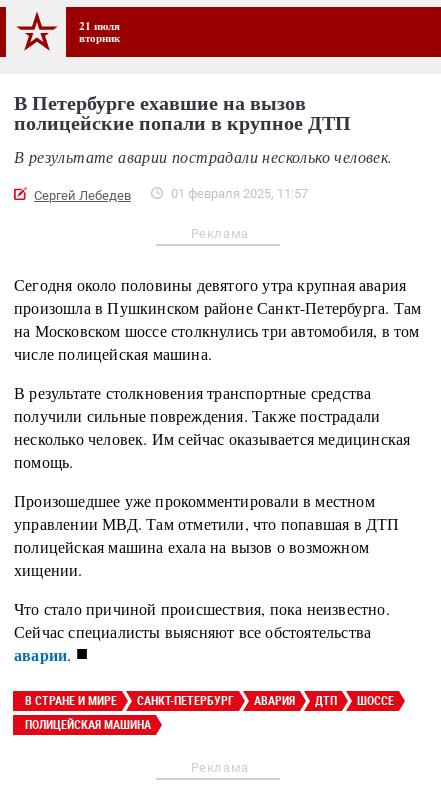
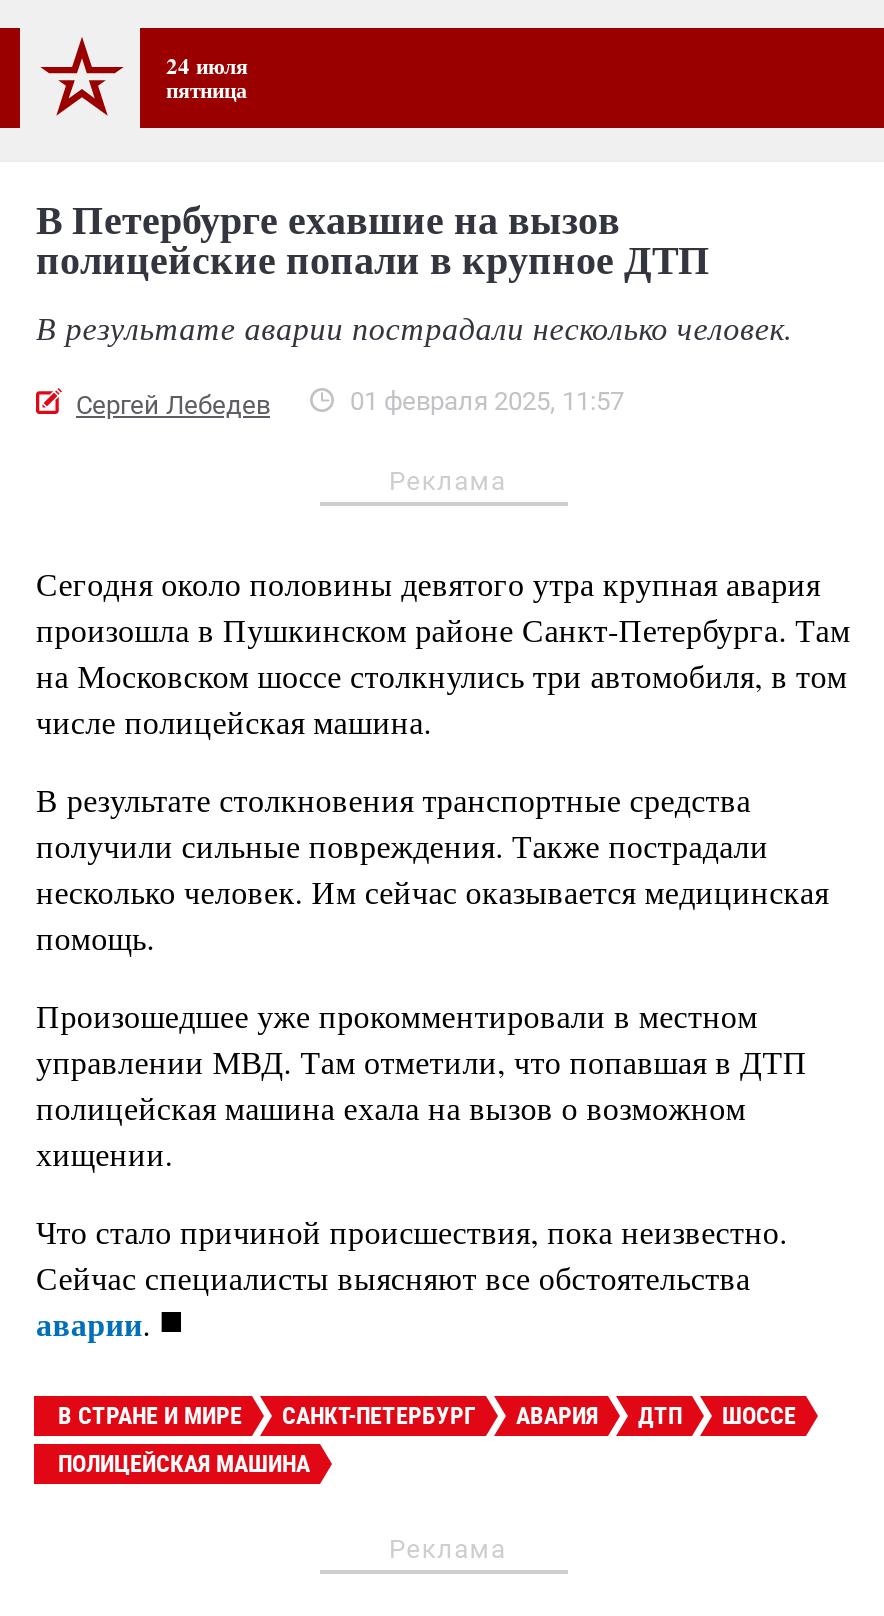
- 21 июля
- вторник
+ 24 июля
+ пятница
